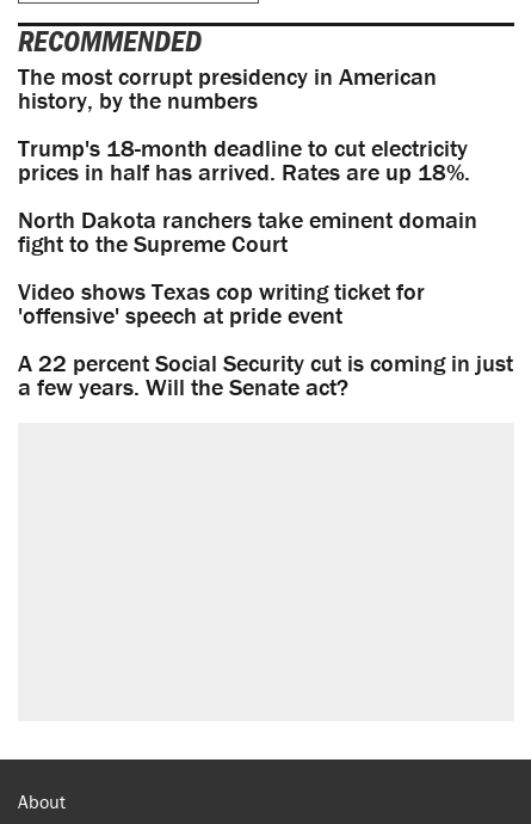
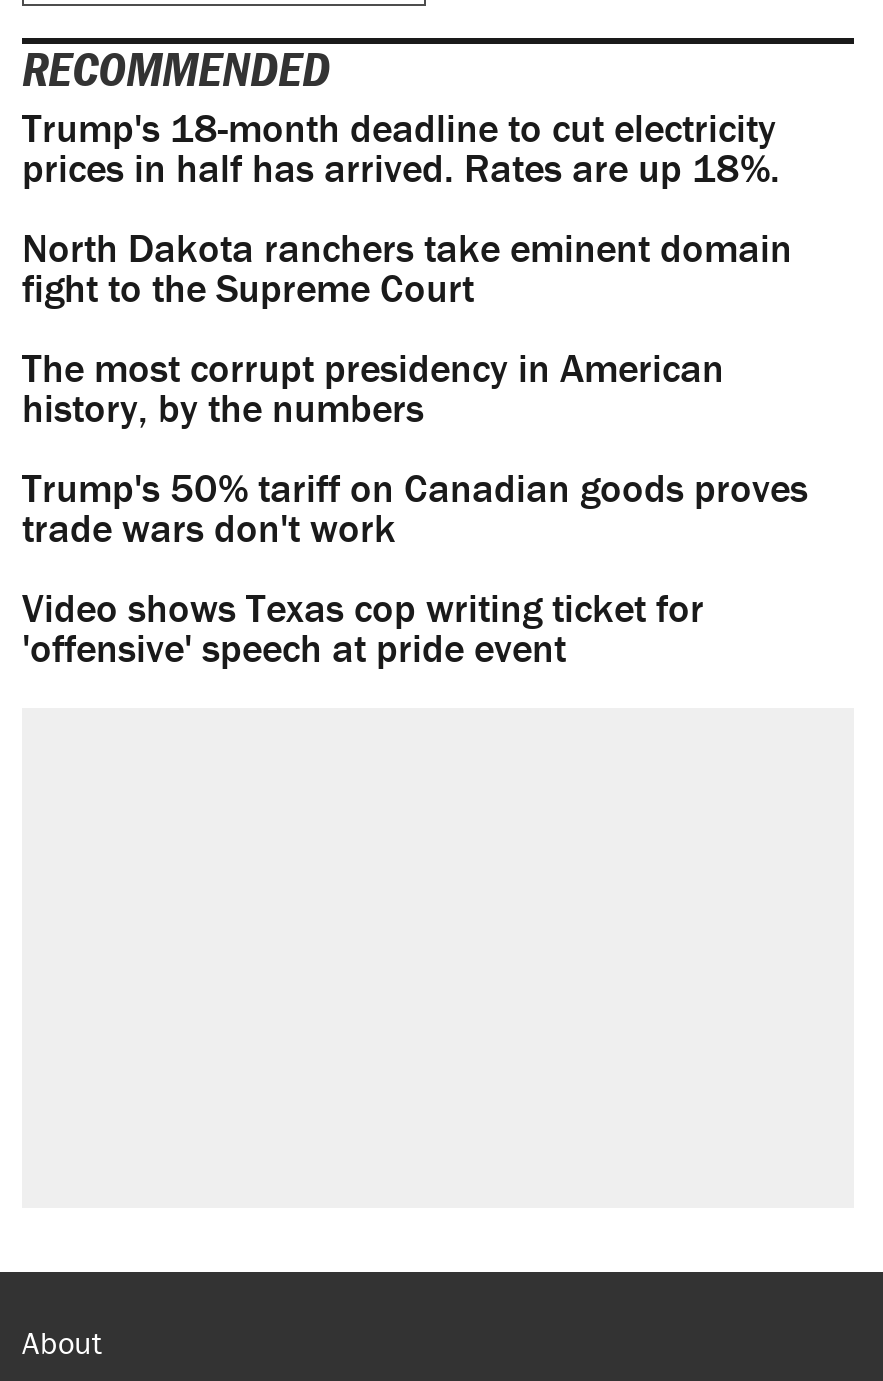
moved down: The most corrupt presidency in American | history, by the numbers

moved up: Trump's 18-month deadline to cut electricity | prices in half has arrived. Rates are up 18%. | North Dakota ranchers take eminent domain | fight to the Supreme Court

+ Trump's 50% tariff on Canadian goods proves
+ trade wars don't work

moved down: Video shows Texas cop writing ticket for | 'offensive' speech at pride event

- A 22 percent Social Security cut is coming in just
- a few years. Will the Senate act?
